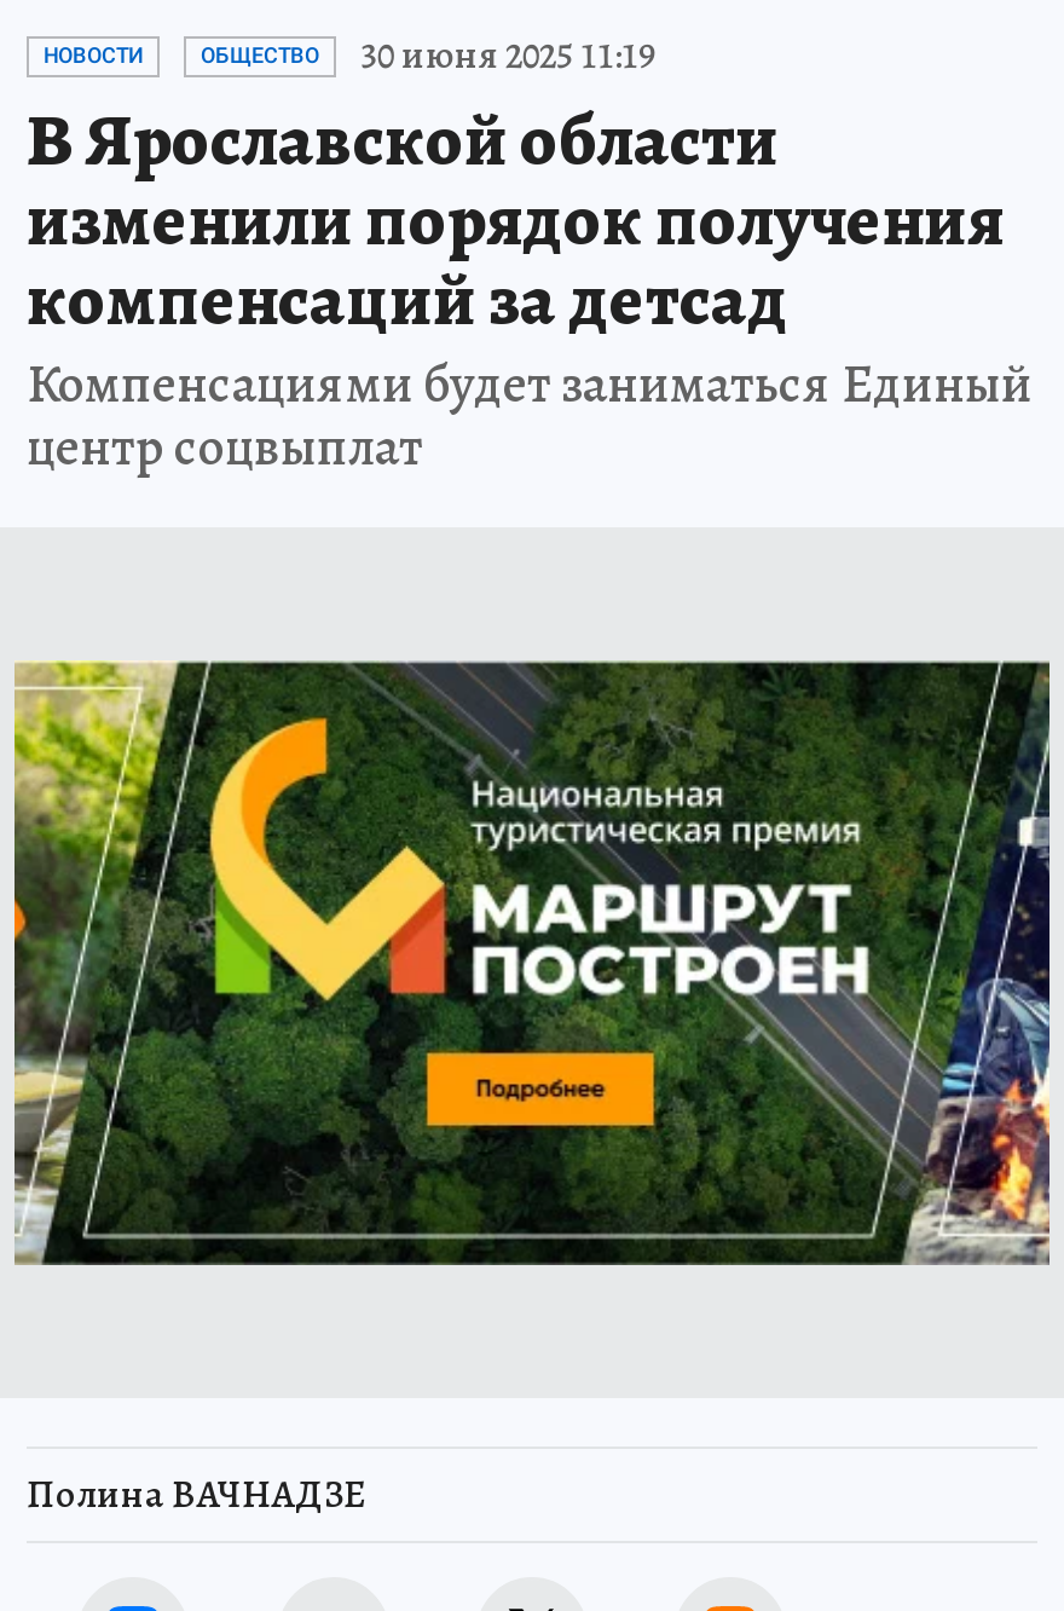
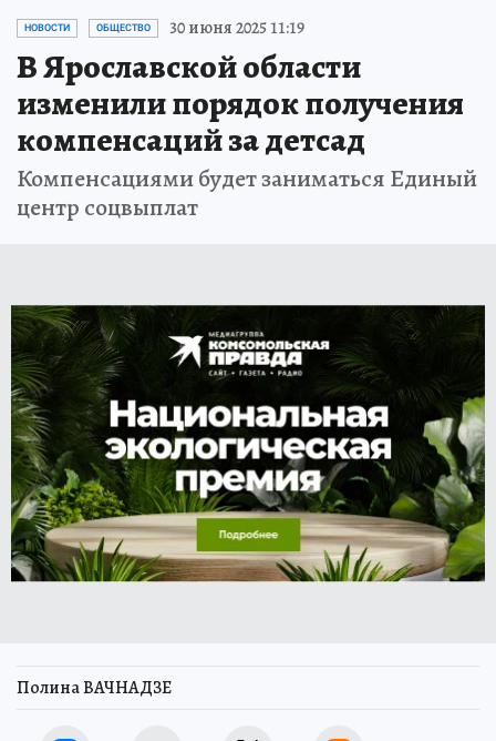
- [image]
+ [image]
